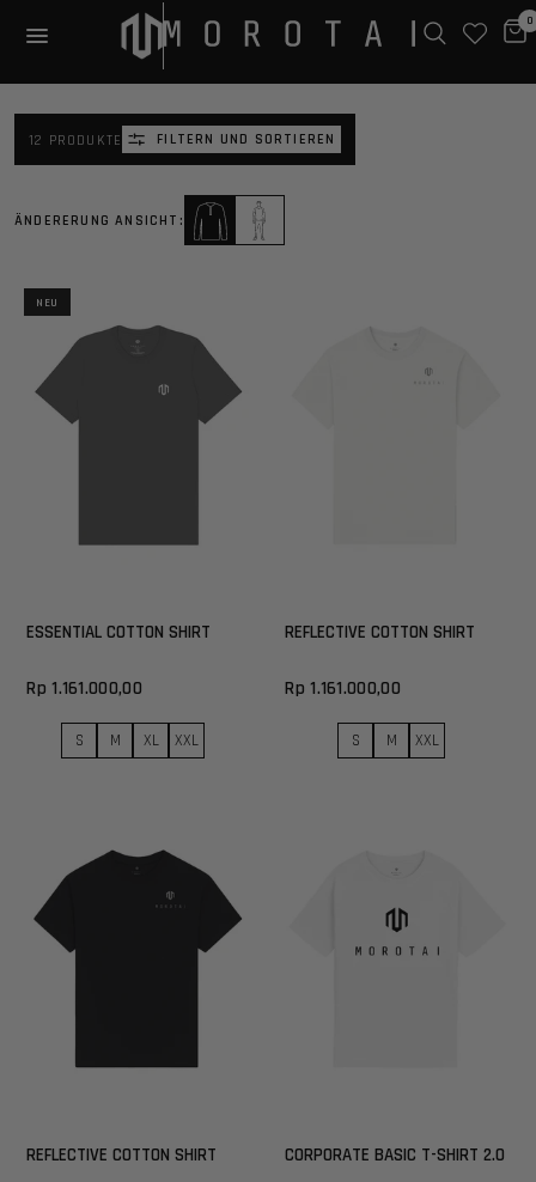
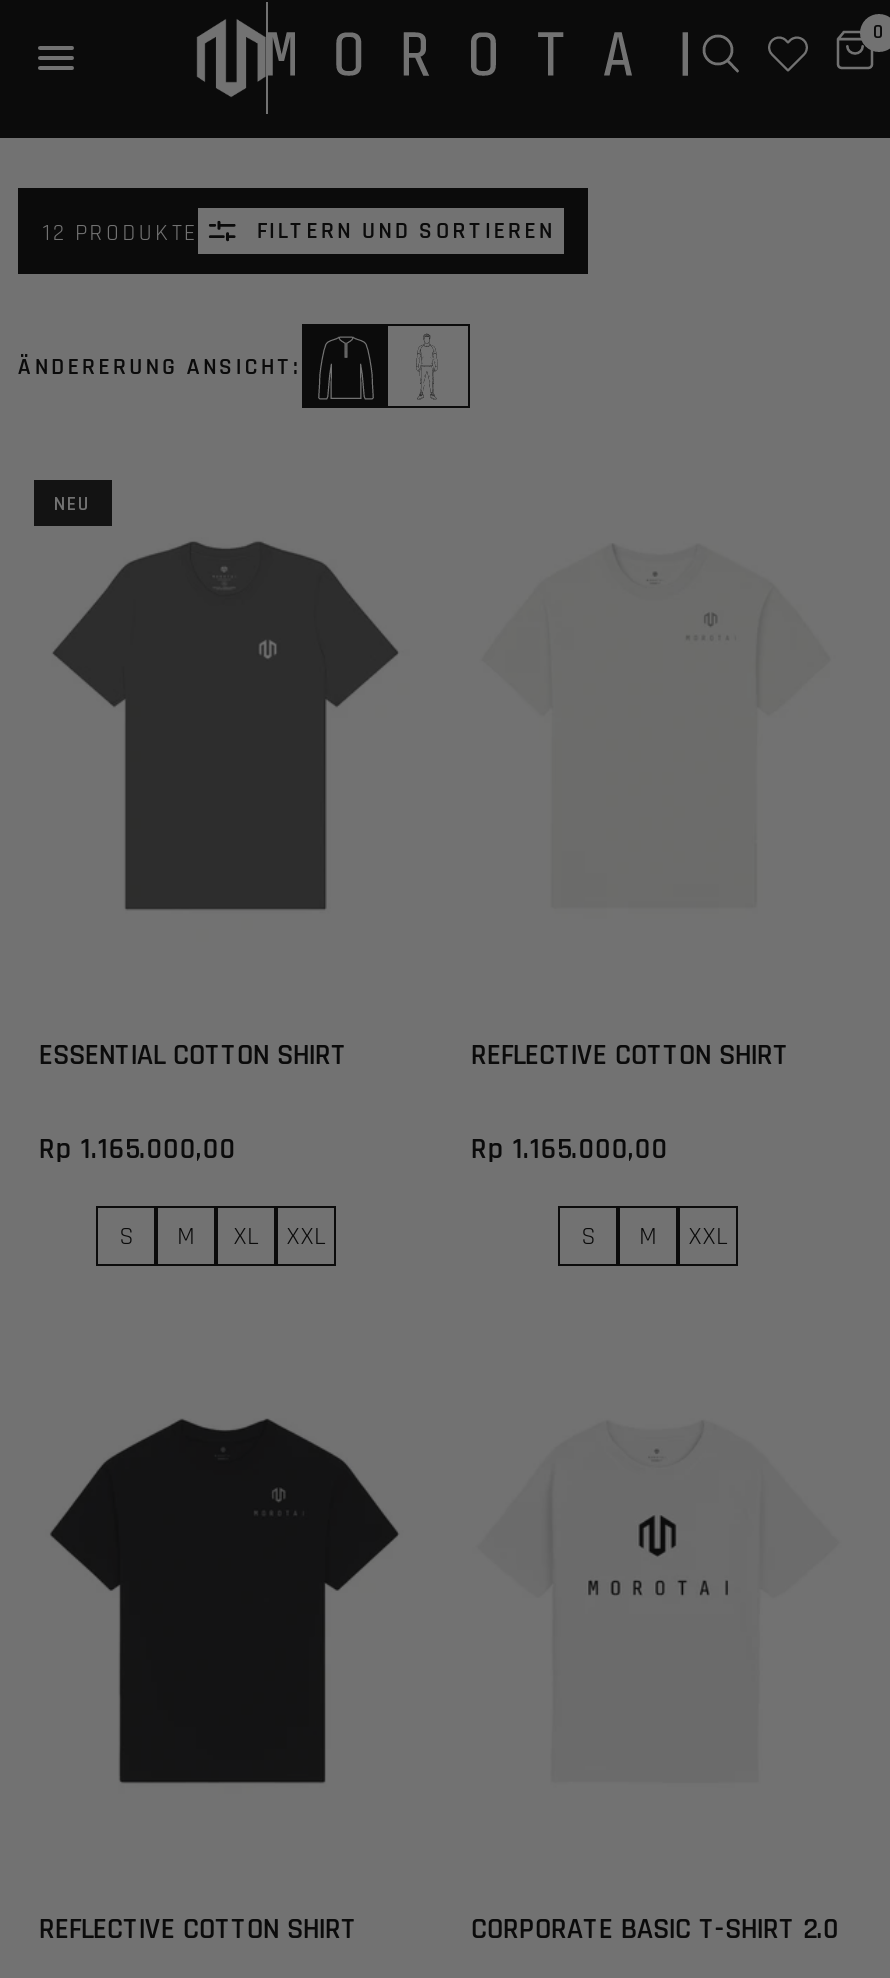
- Rp 1.161.000,00
+ Rp 1.165.000,00

- Rp 1.161.000,00
+ Rp 1.165.000,00
